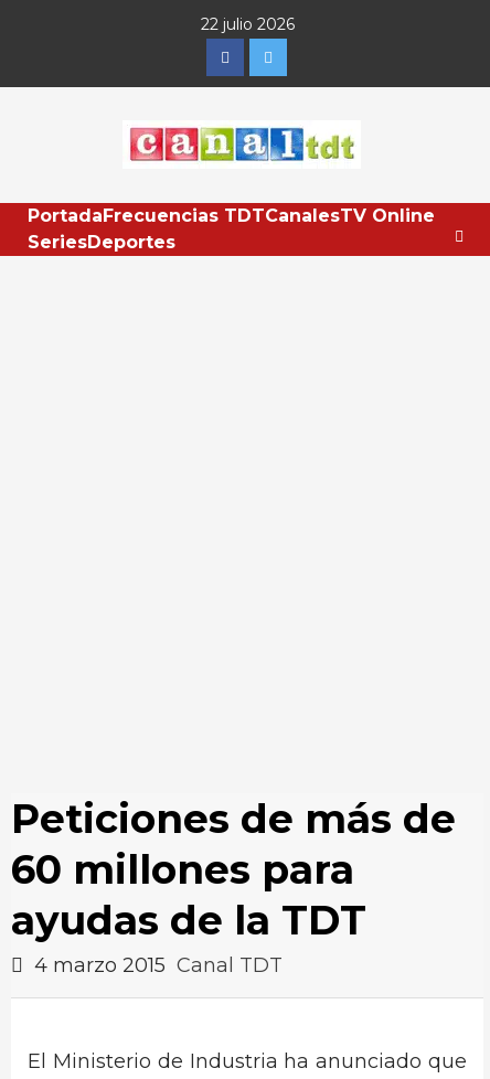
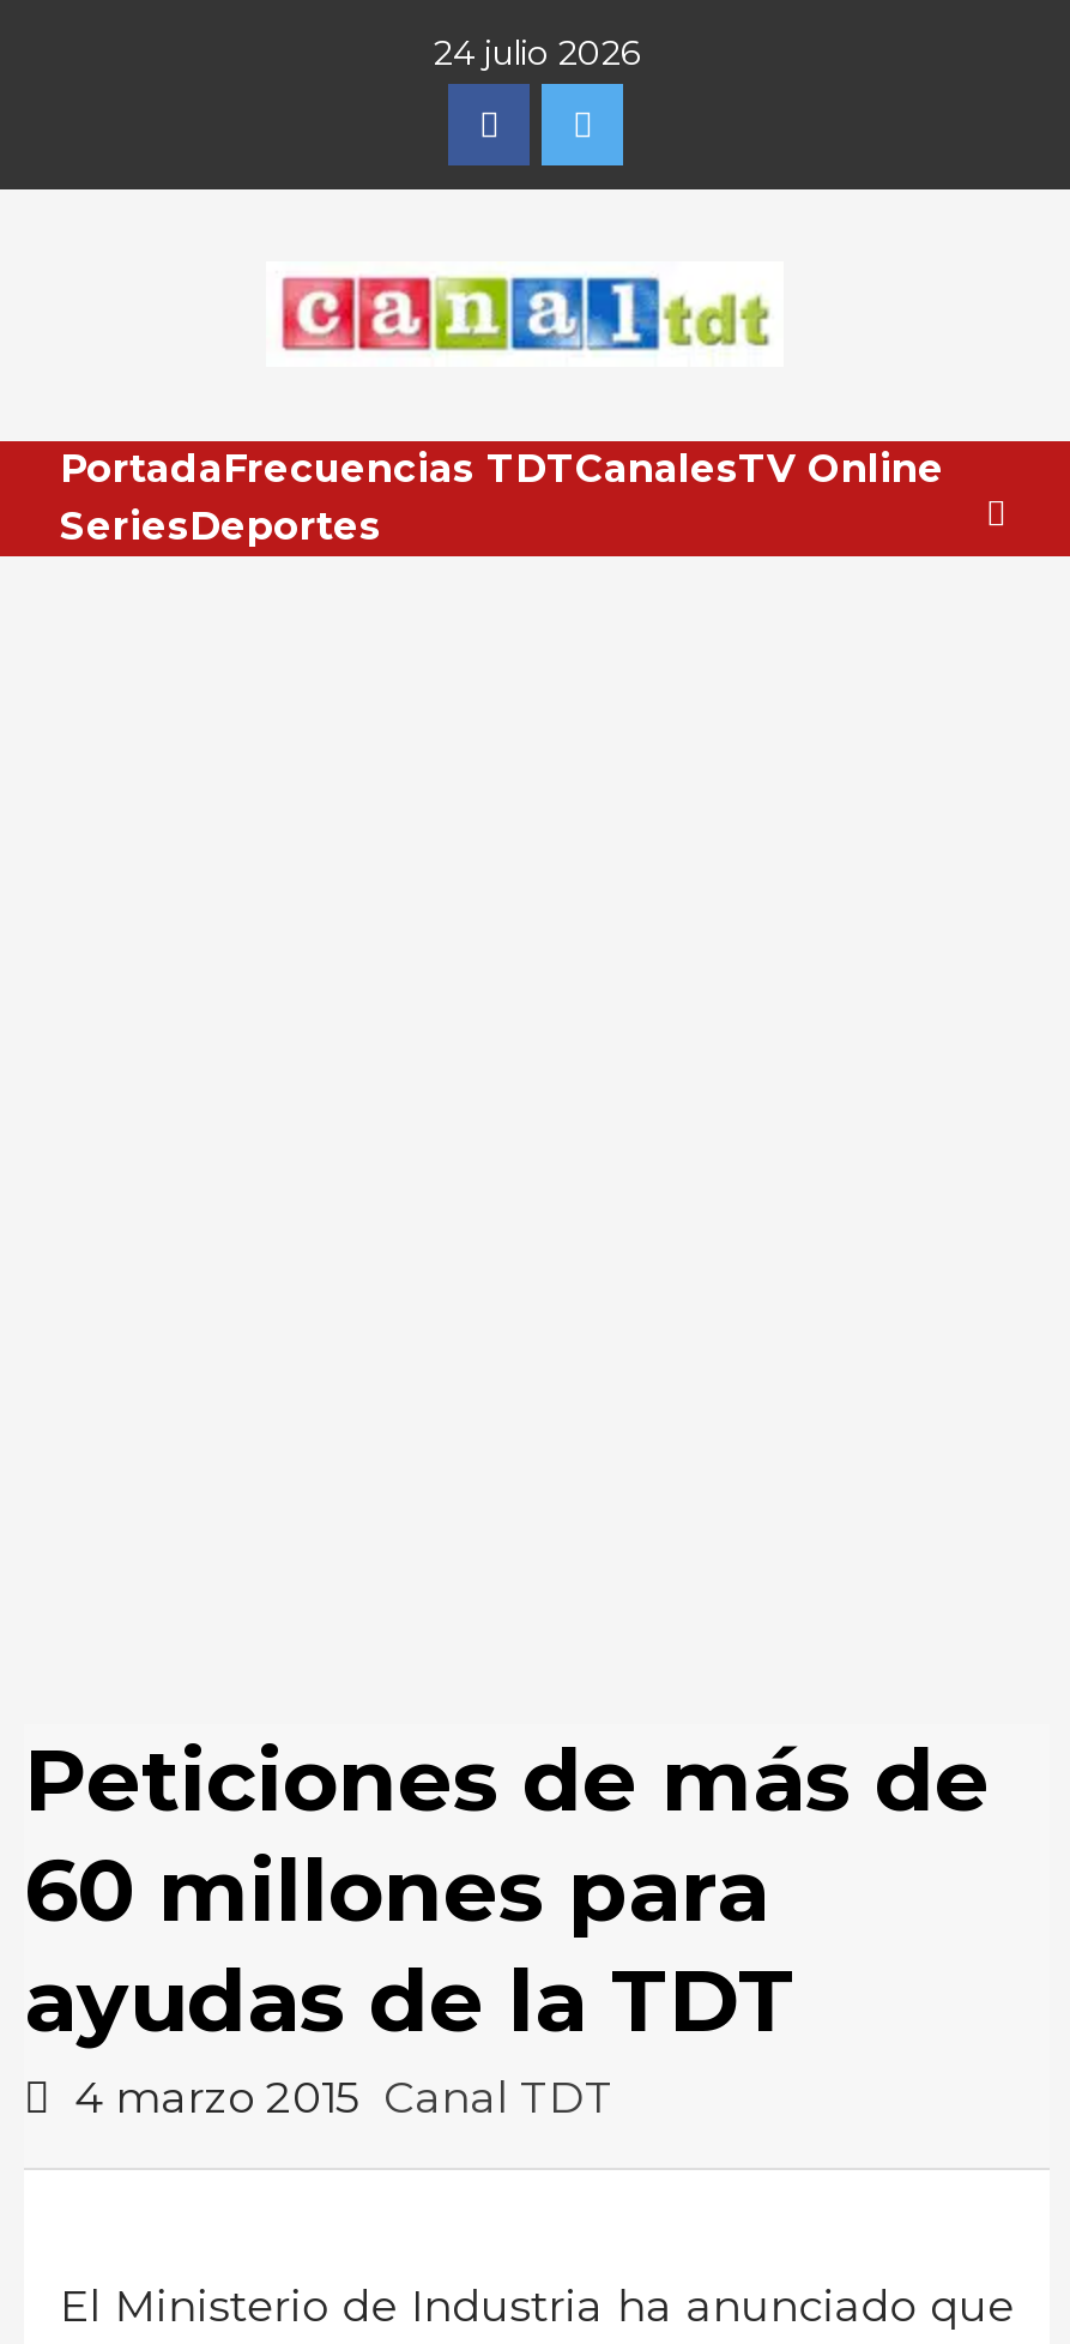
- 22 julio 2026
+ 24 julio 2026
